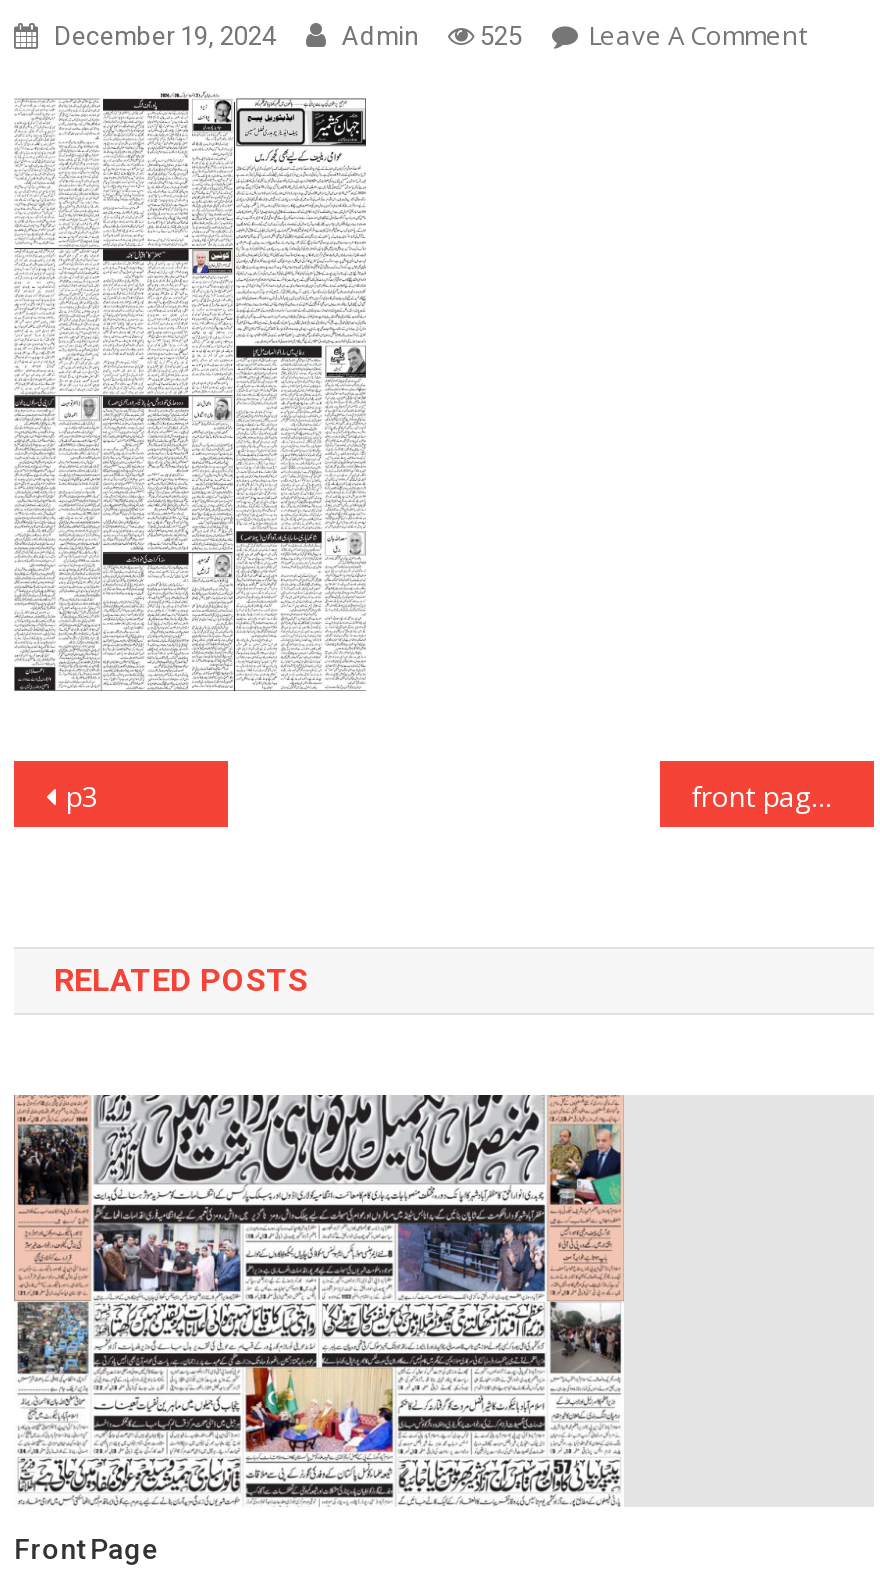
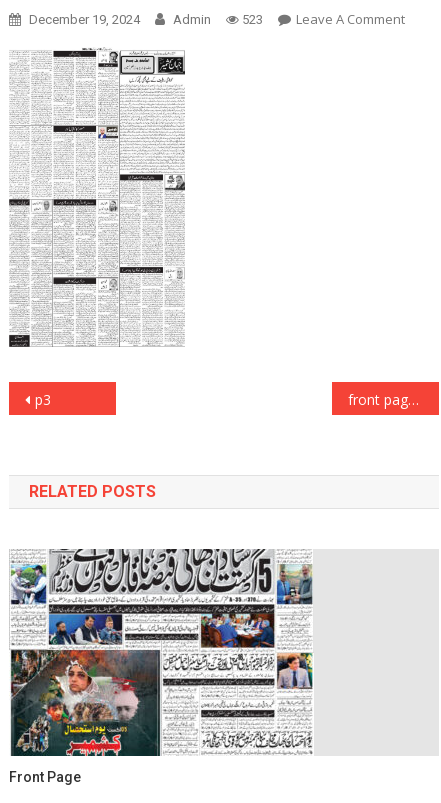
- 525
+ 523

- [image]
+ [image]
